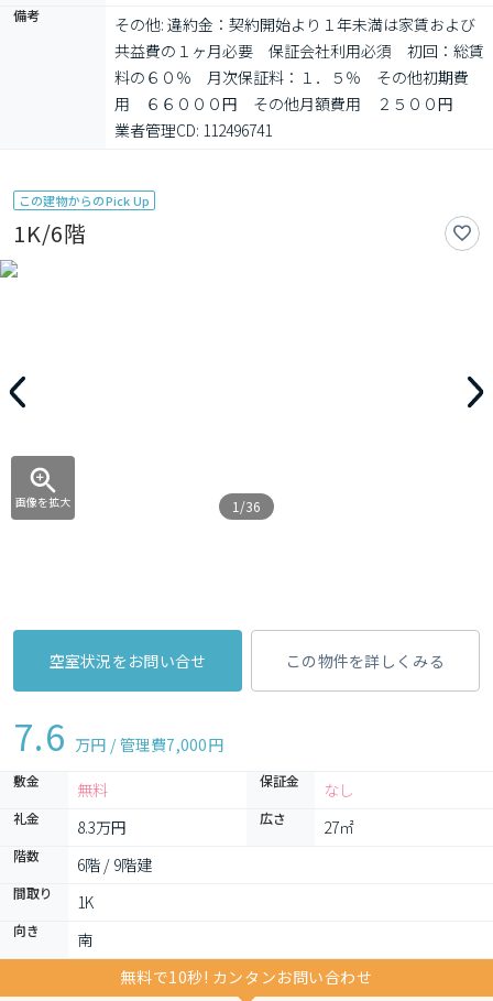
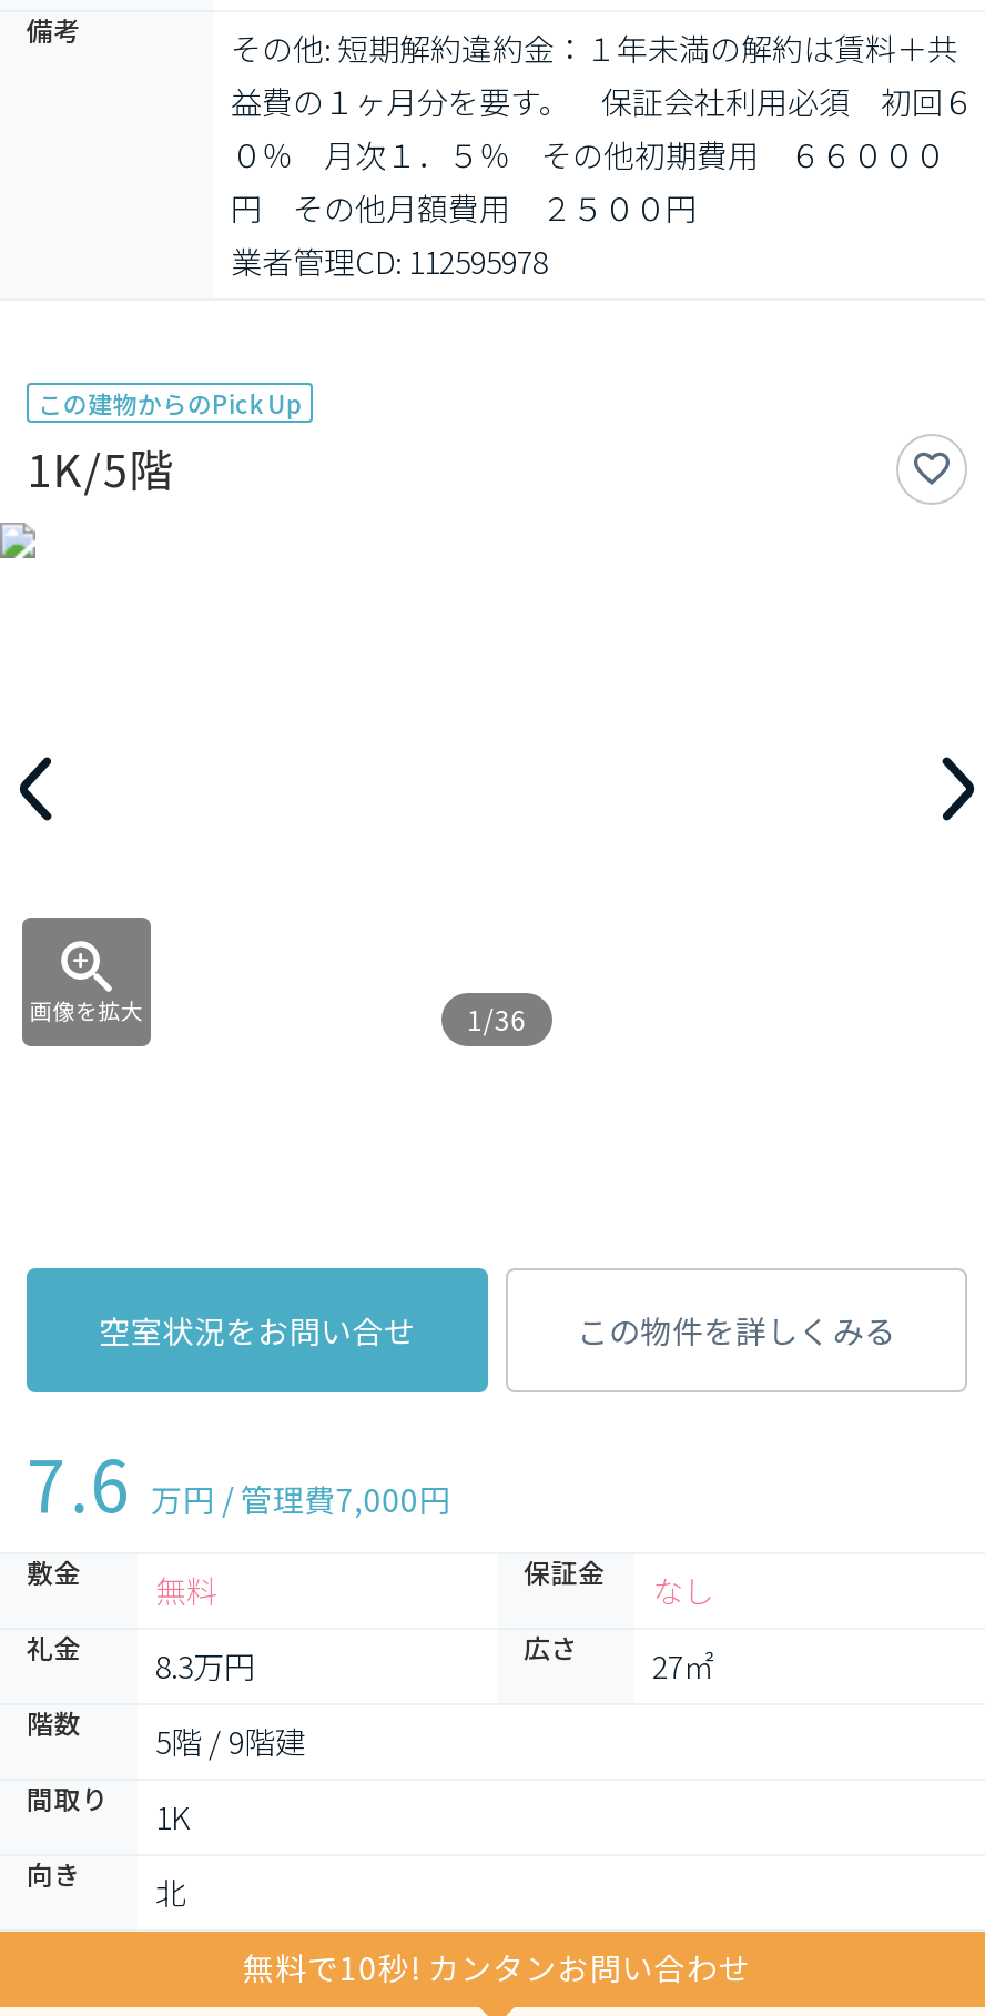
- その他: 違約金：契約開始より１年未満は家賃および
- 共益費の１ヶ月必要 保証会社利用必須 初回：総賃
- 料の６０％ 月次保証料：１．５％ その他初期費
- 用 ６６０００円 その他月額費用 ２５００円
- 業者管理CD: 112496741
+ その他: 短期解約違約金：１年未満の解約は賃料＋共
+ 益費の１ヶ月分を要す。 保証会社利用必須 初回６
+ ０％ 月次１．５％ その他初期費用 ６６０００
+ 円 その他月額費用 ２５００円
+ 業者管理CD: 112595978

- 1K/6階
+ 1K/5階

- 階数 6階 / 9階建
+ 階数 5階 / 9階建

- 南
+ 北
